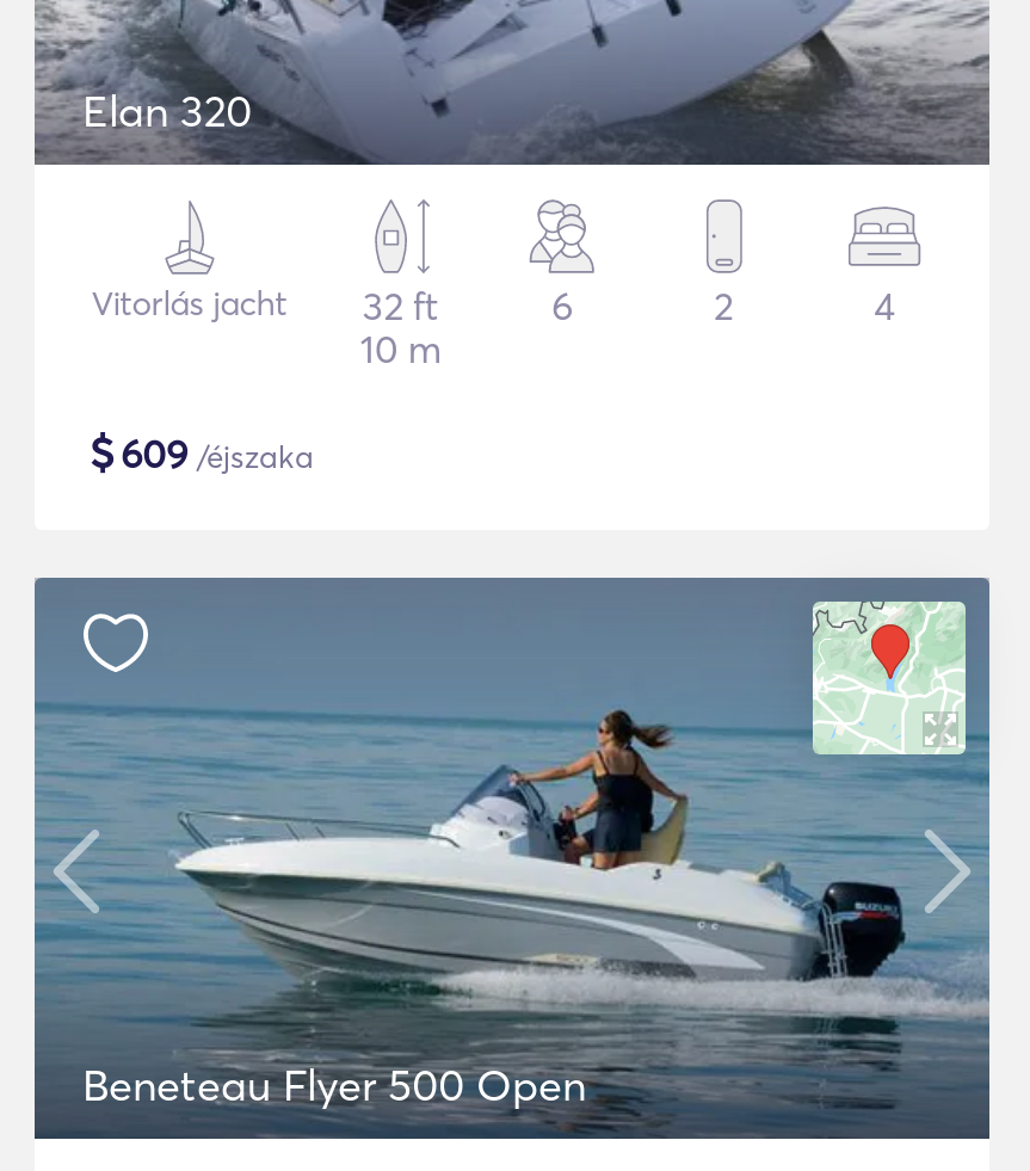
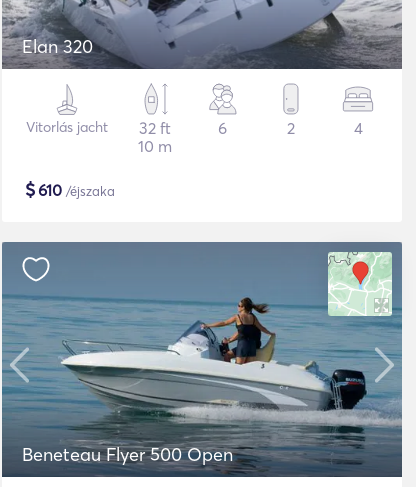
- $609 /éjszaka
+ $610 /éjszaka
